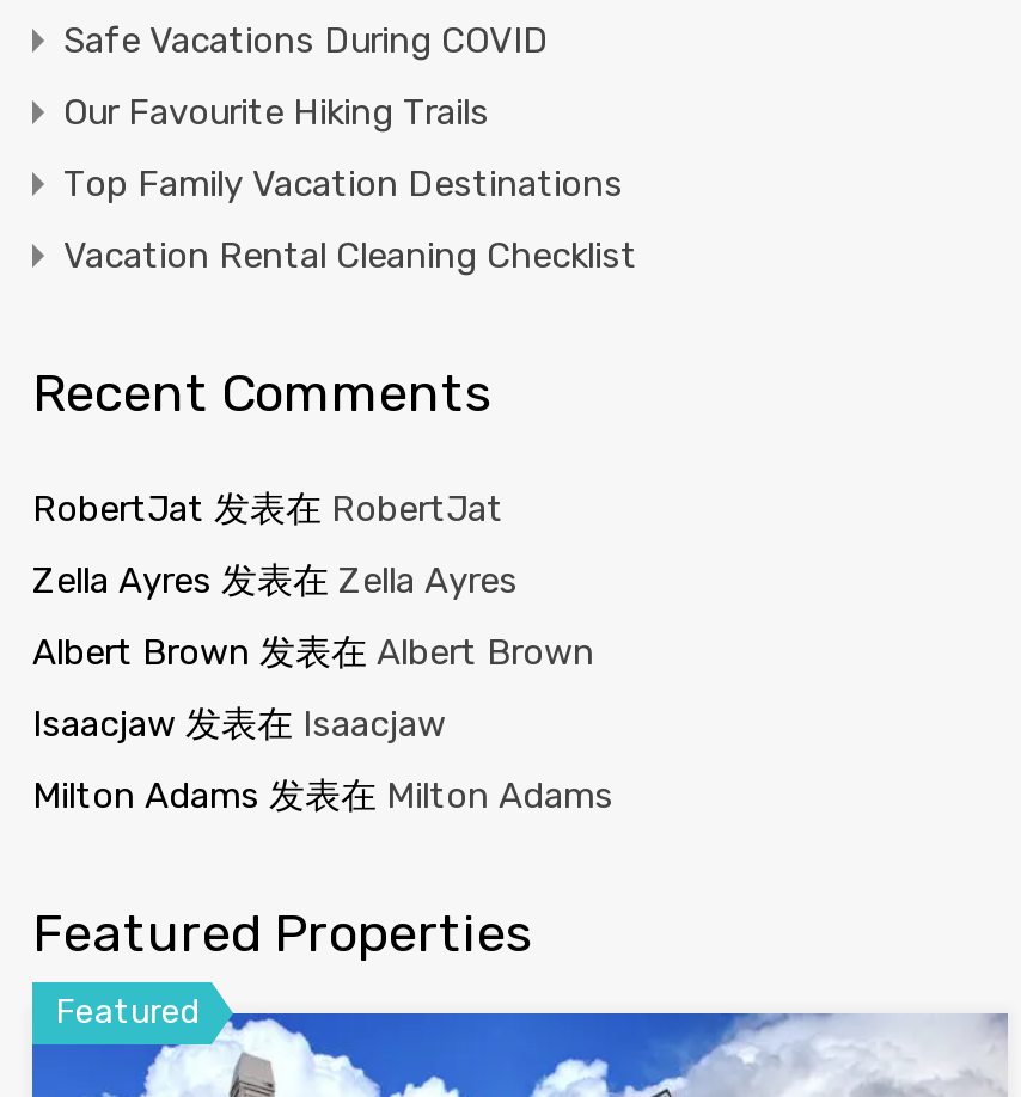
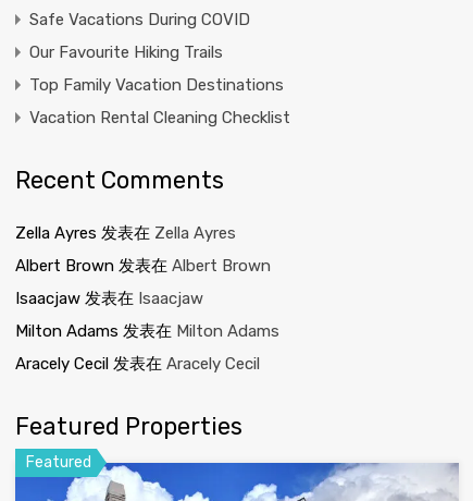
- RobertJat发表在RobertJat

moved up: Zella Ayres发表在Zella Ayres | Albert Brown发表在Albert Brown | Isaacjaw发表在Isaacjaw | Milton Adams发表在Milton Adams

+ Aracely Cecil发表在Aracely Cecil
